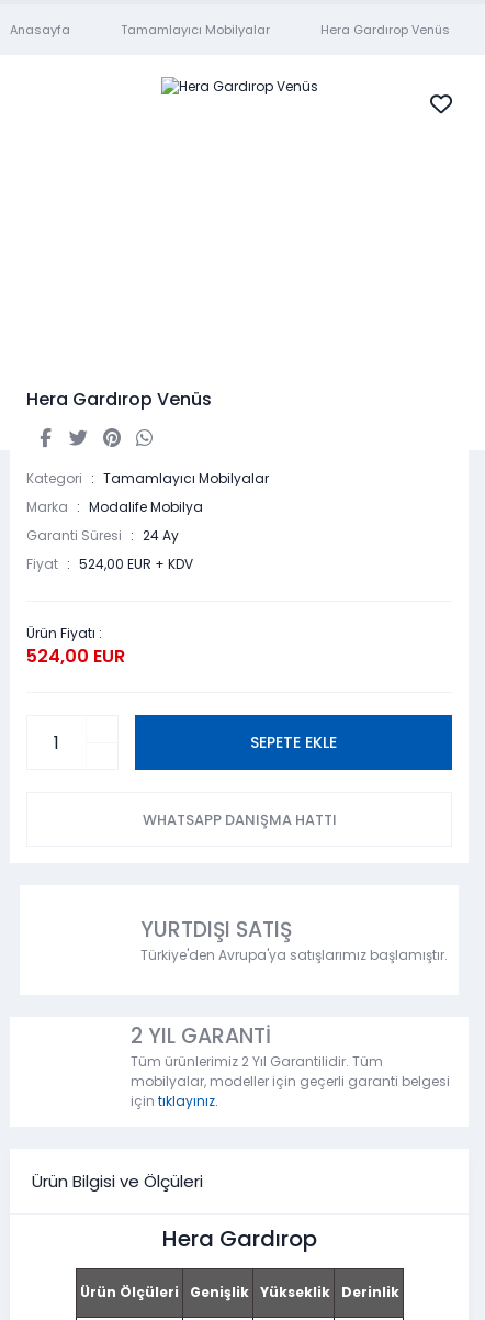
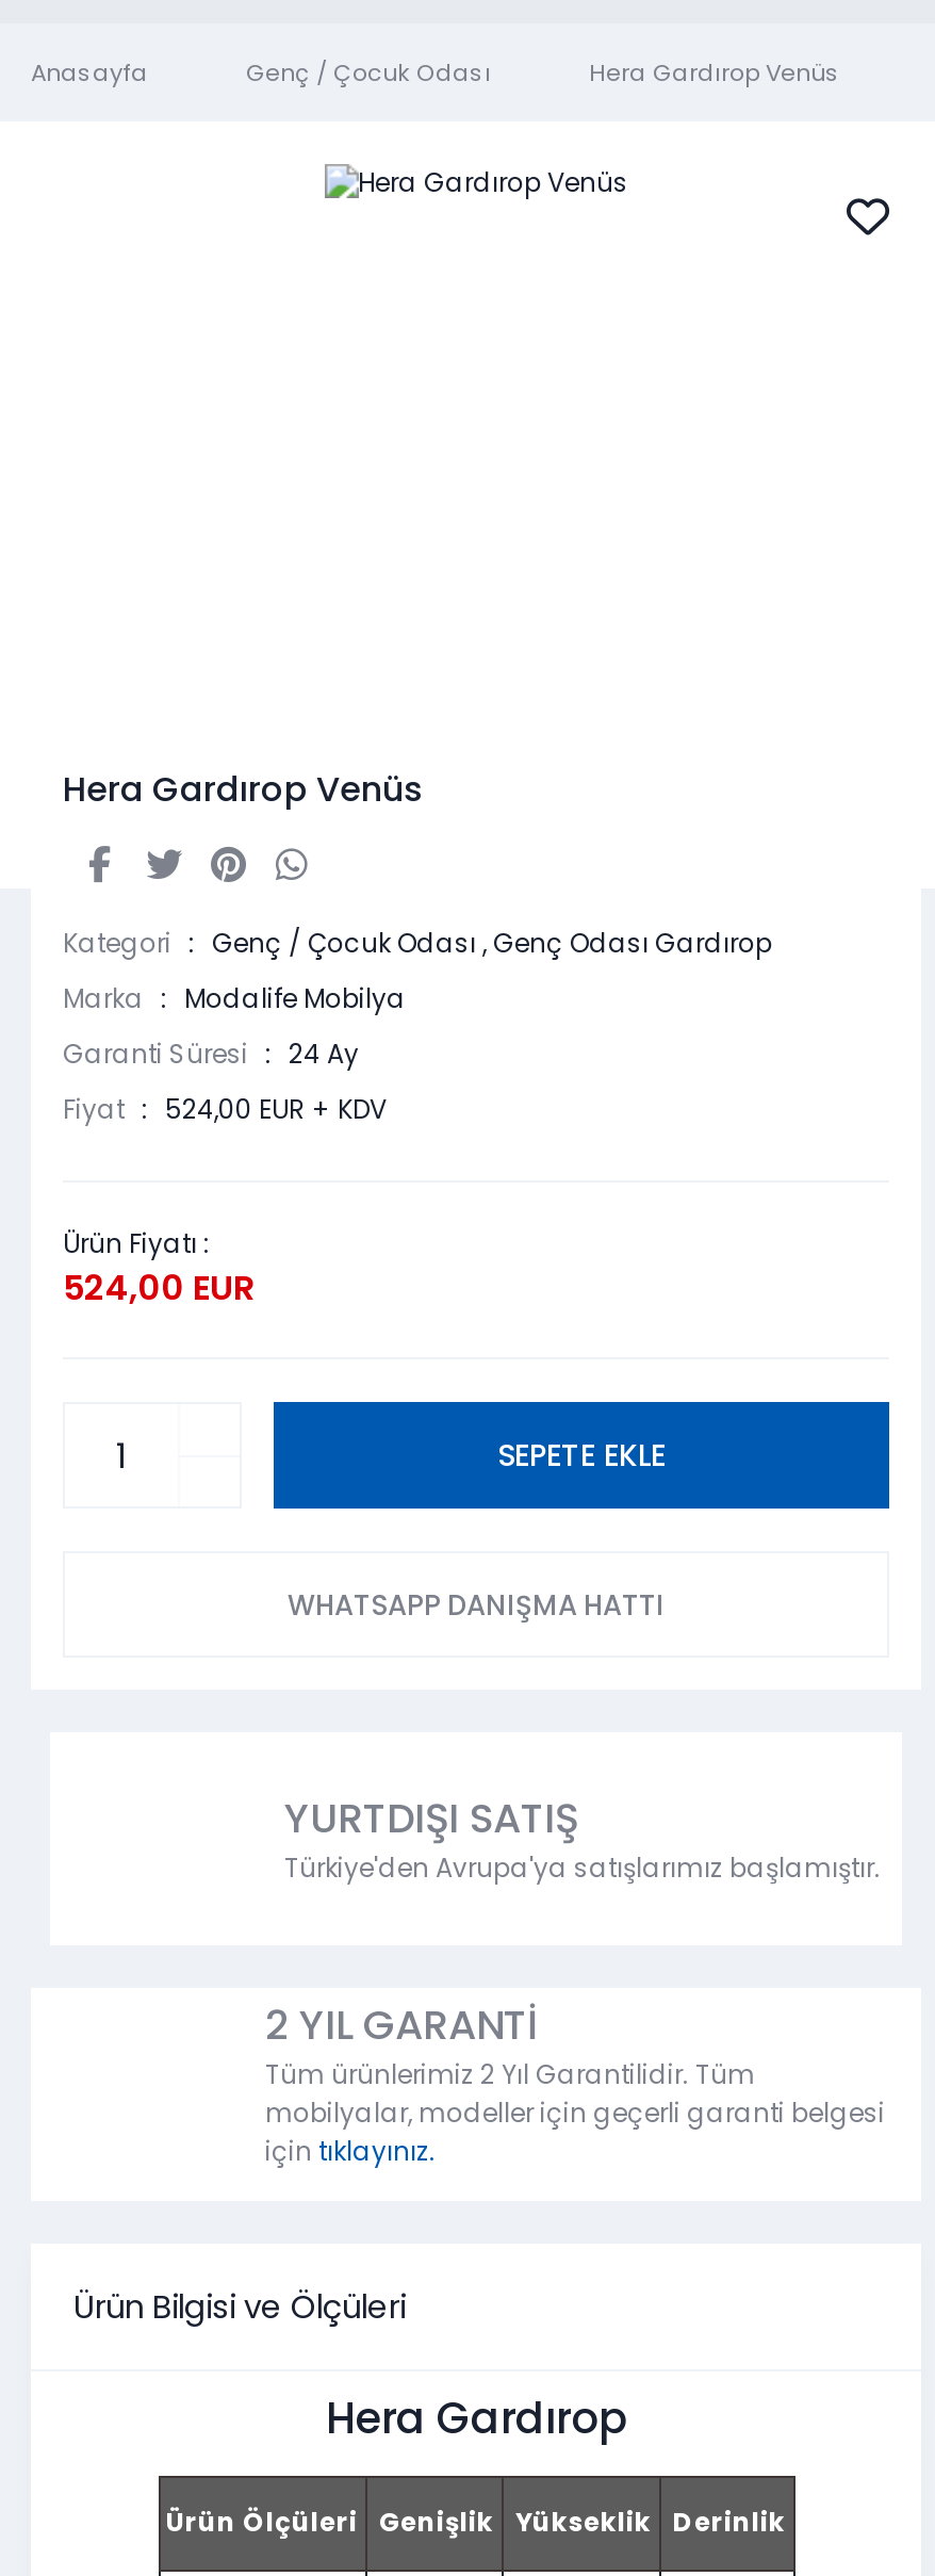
- Tamamlayıcı Mobilyalar
+ Genç / Çocuk Odası

- Tamamlayıcı Mobilyalar
+ Genç / Çocuk Odası , Genç Odası Gardırop
